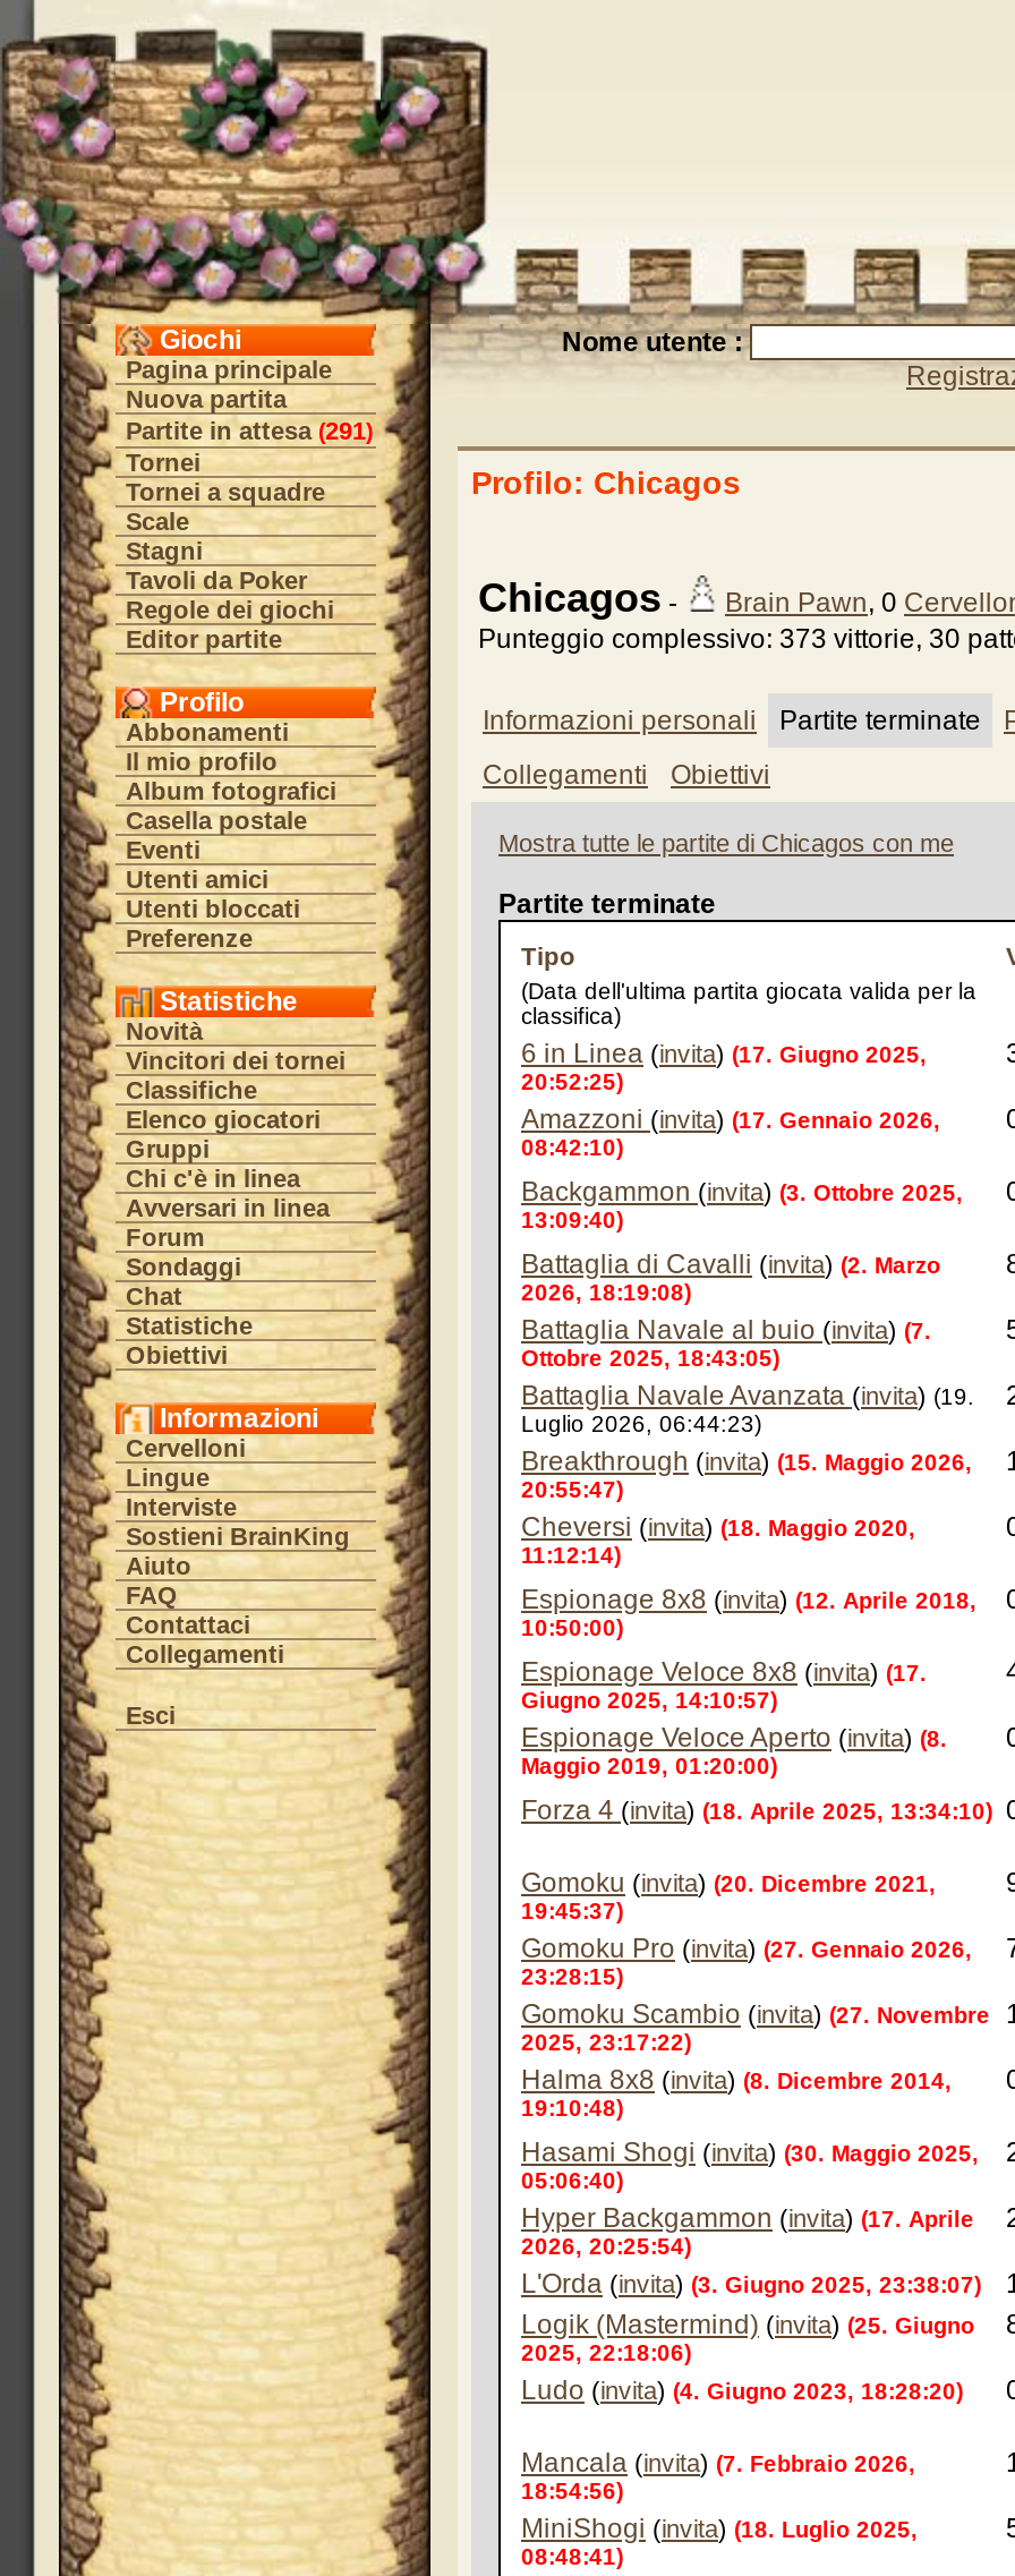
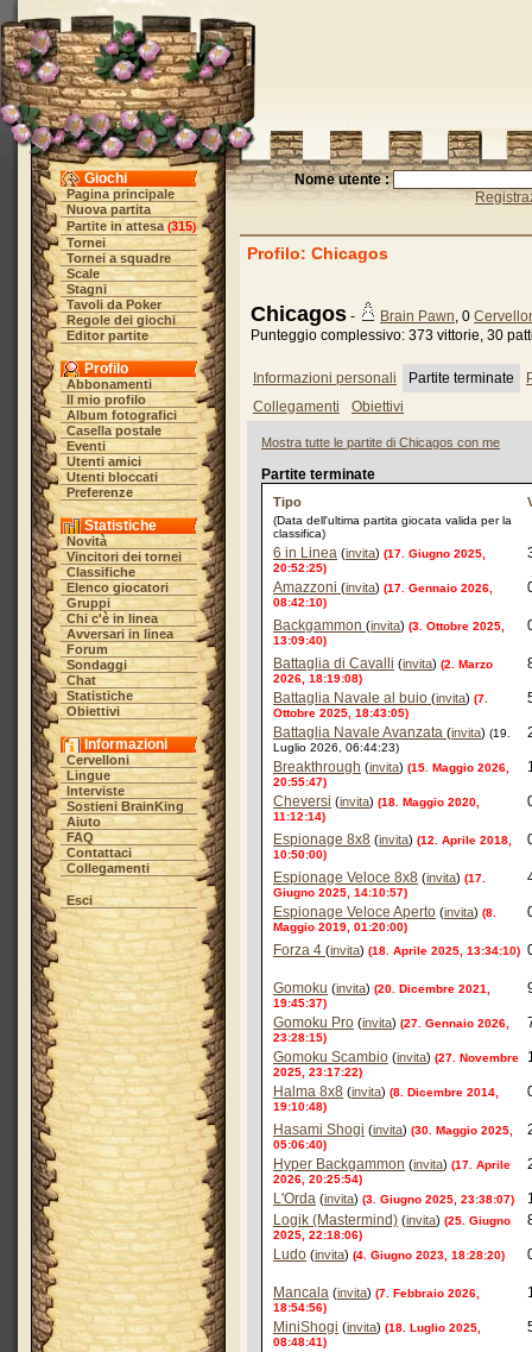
- Partite in attesa (291)
+ Partite in attesa (315)
